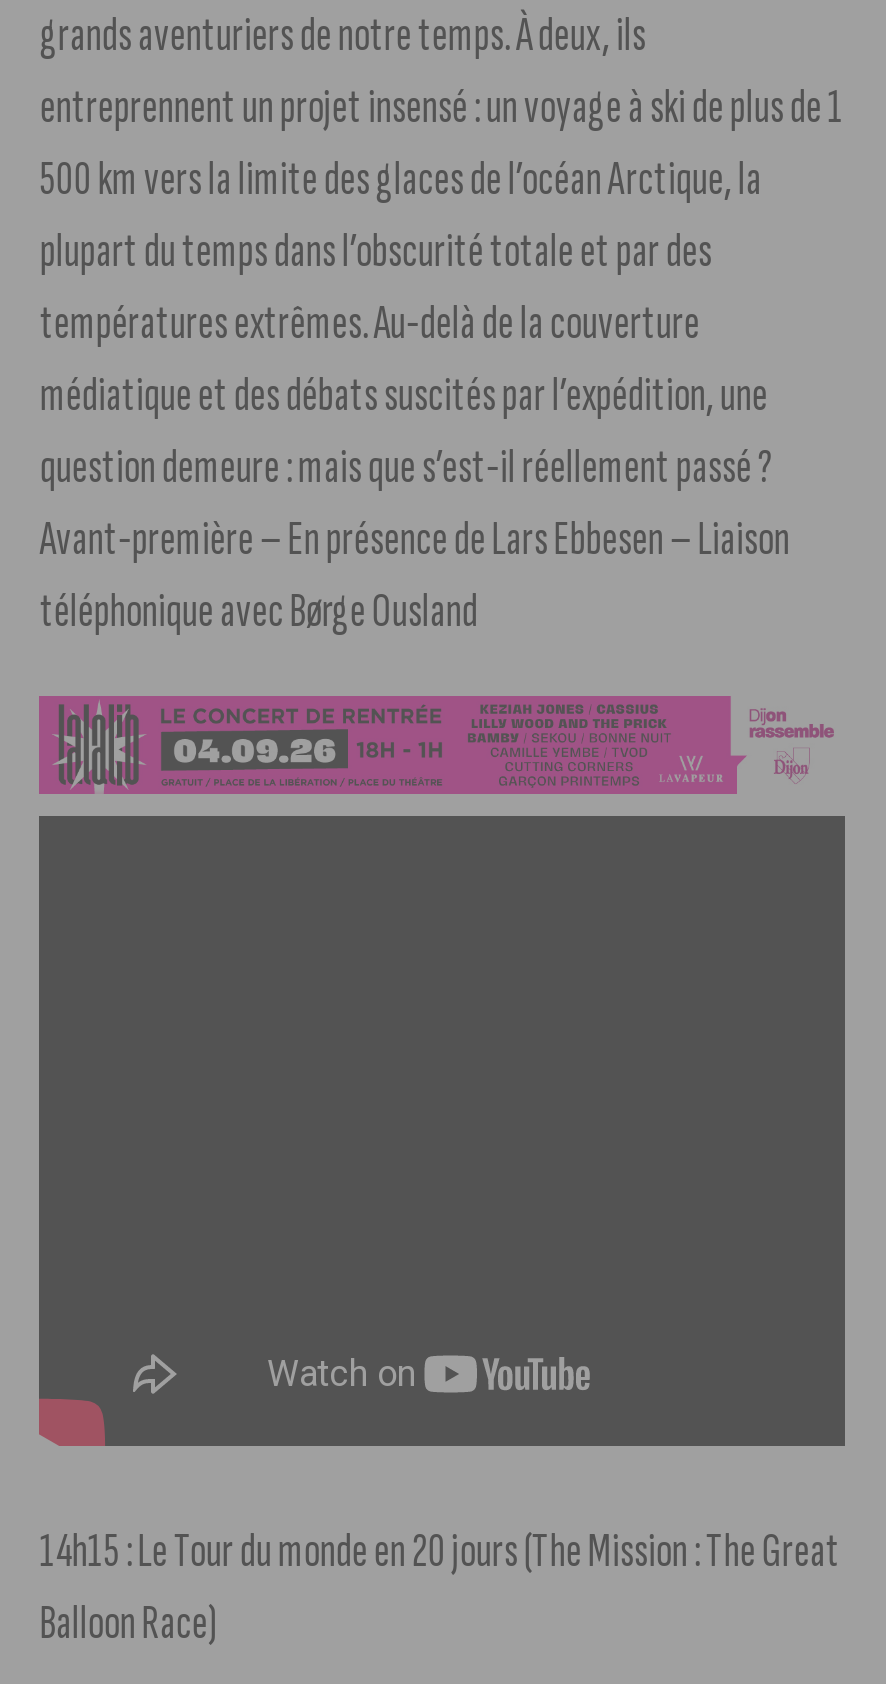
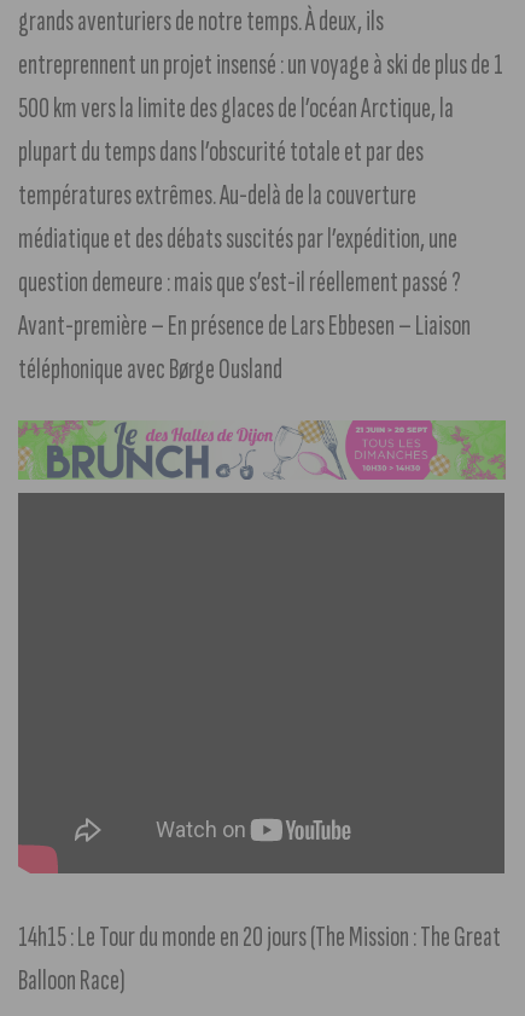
- [image]
+ [image]
